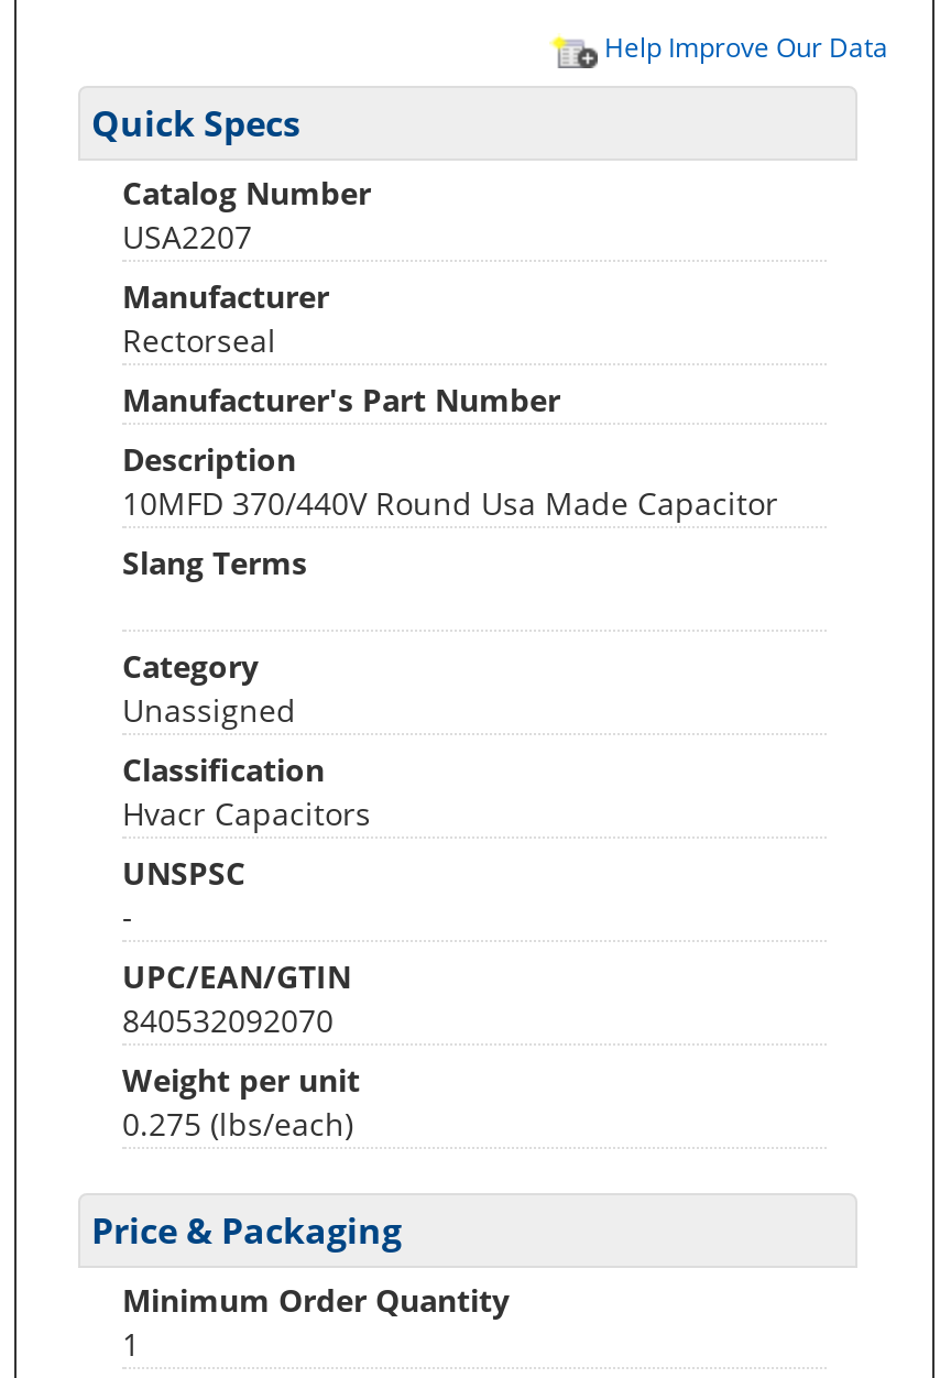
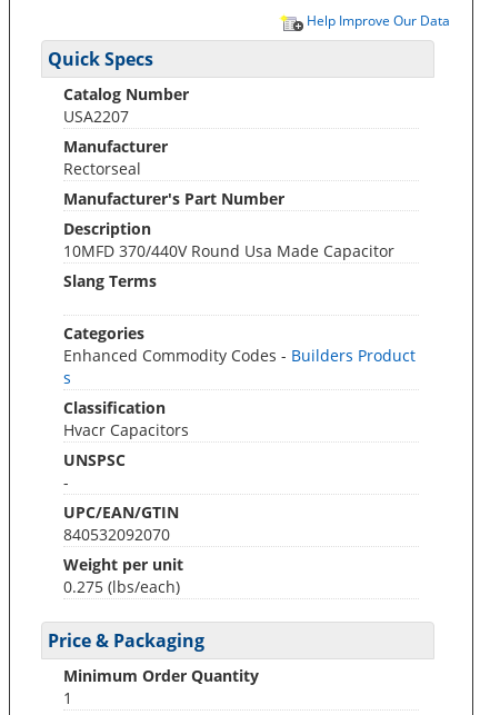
- Category
- Unassigned
+ Categories
+ Enhanced Commodity Codes - Builders Product
+ s
